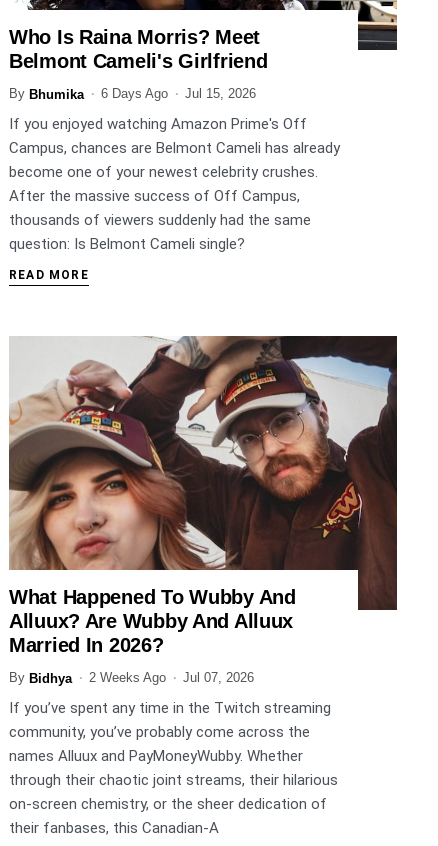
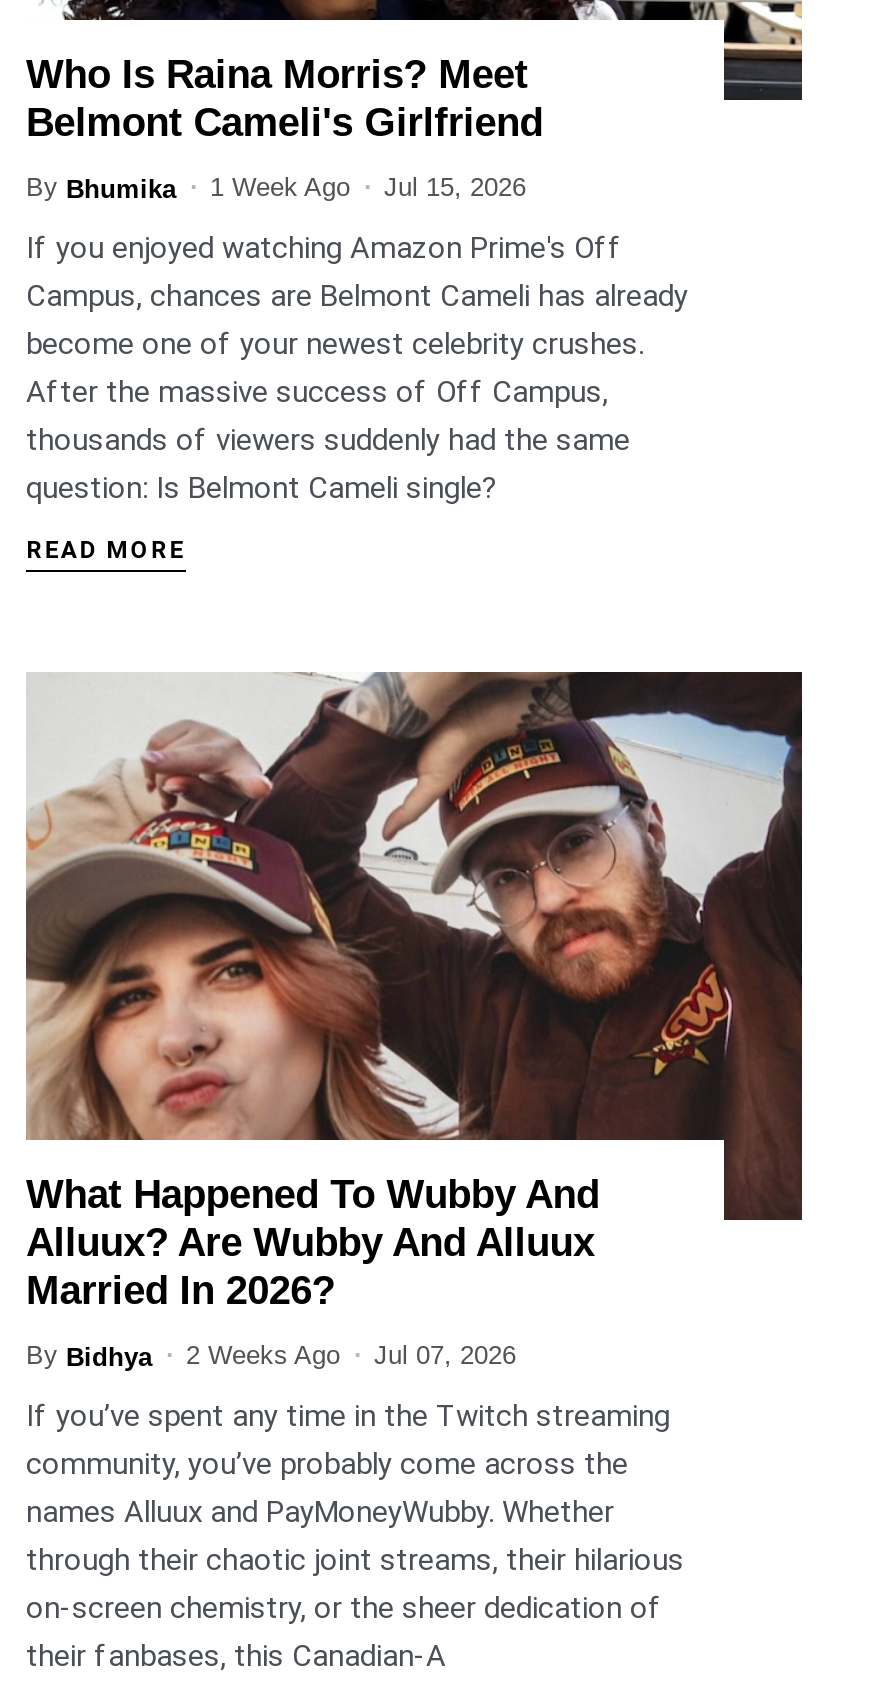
- By Bhumika 6 Days Ago Jul 15, 2026
+ By Bhumika 1 Week Ago Jul 15, 2026
